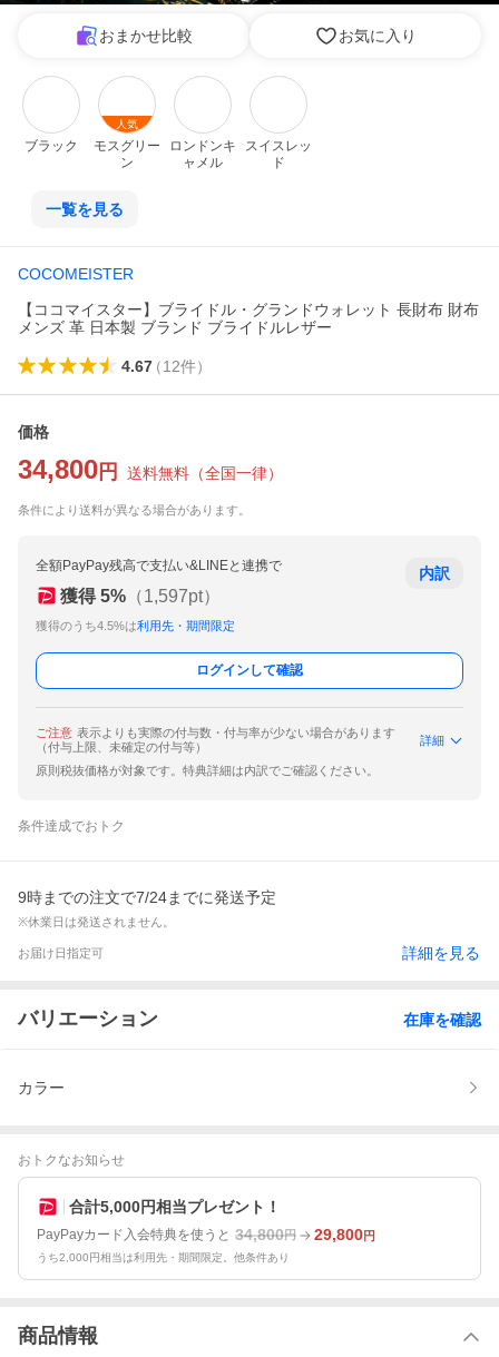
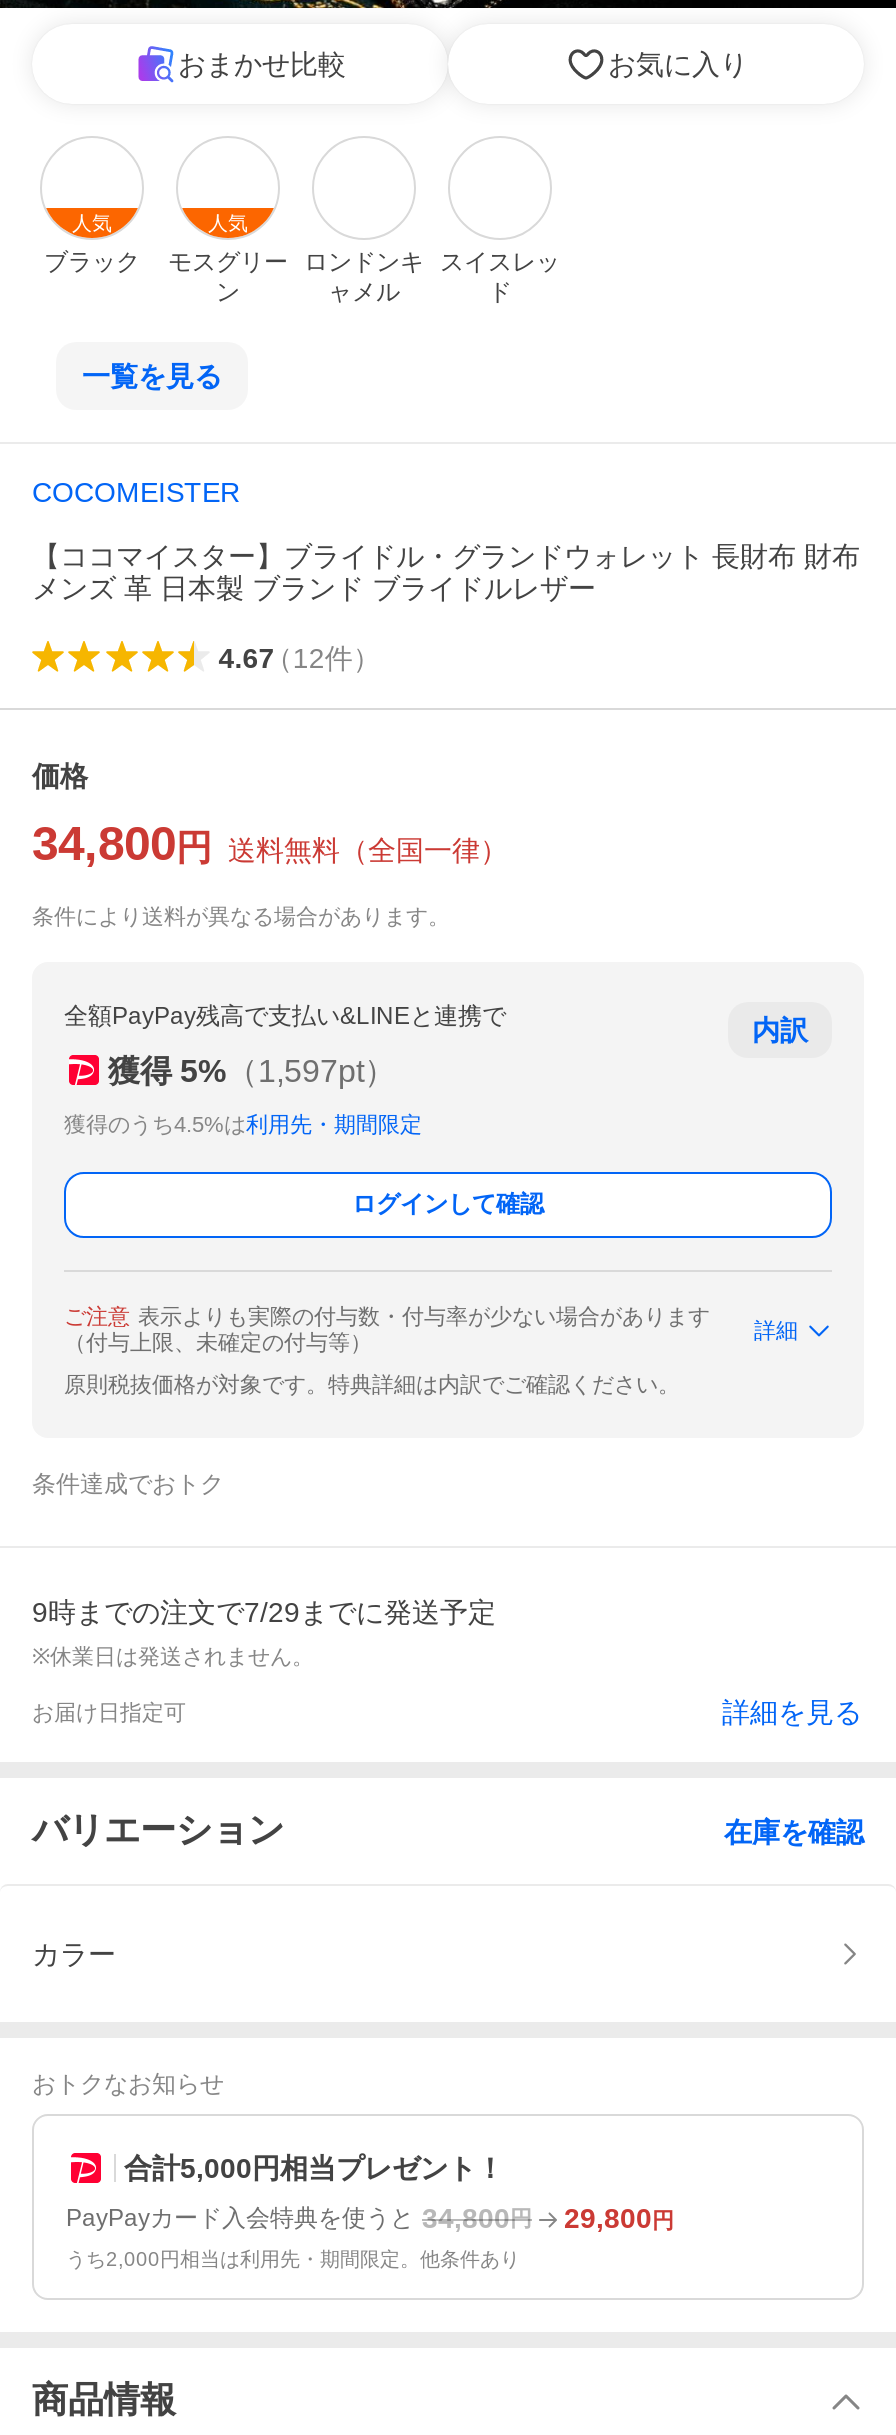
+ 人気

- 9時までの注文で7/24までに発送予定
+ 9時までの注文で7/29までに発送予定
